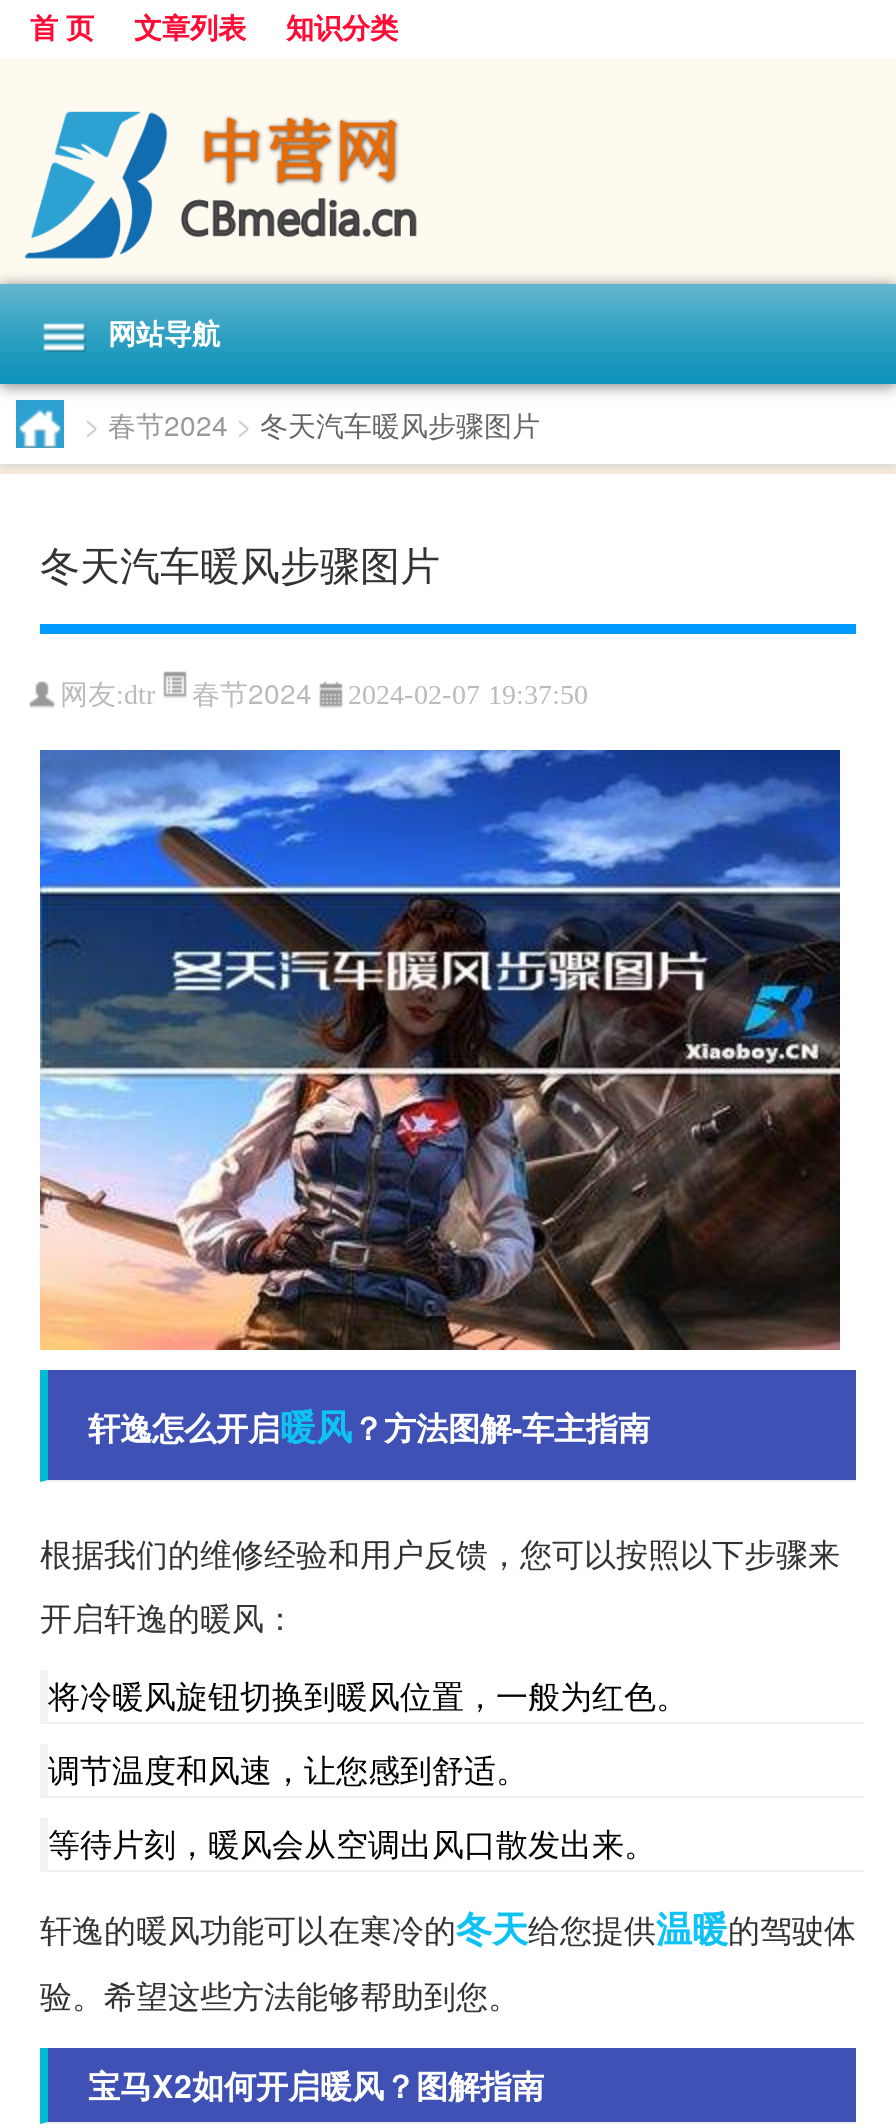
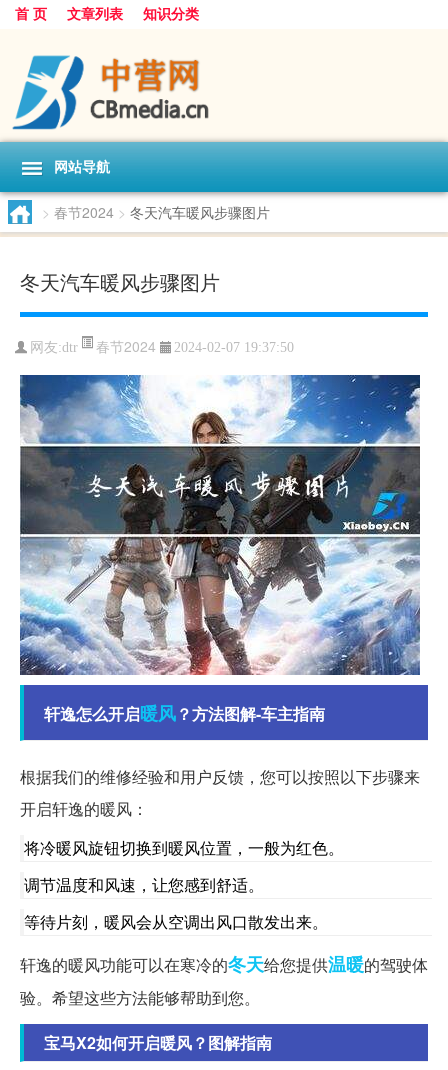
- [image]
+ [image]
